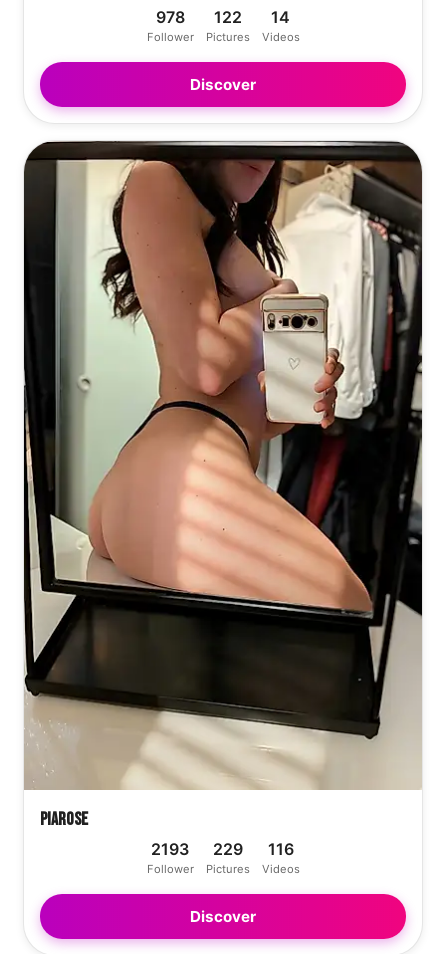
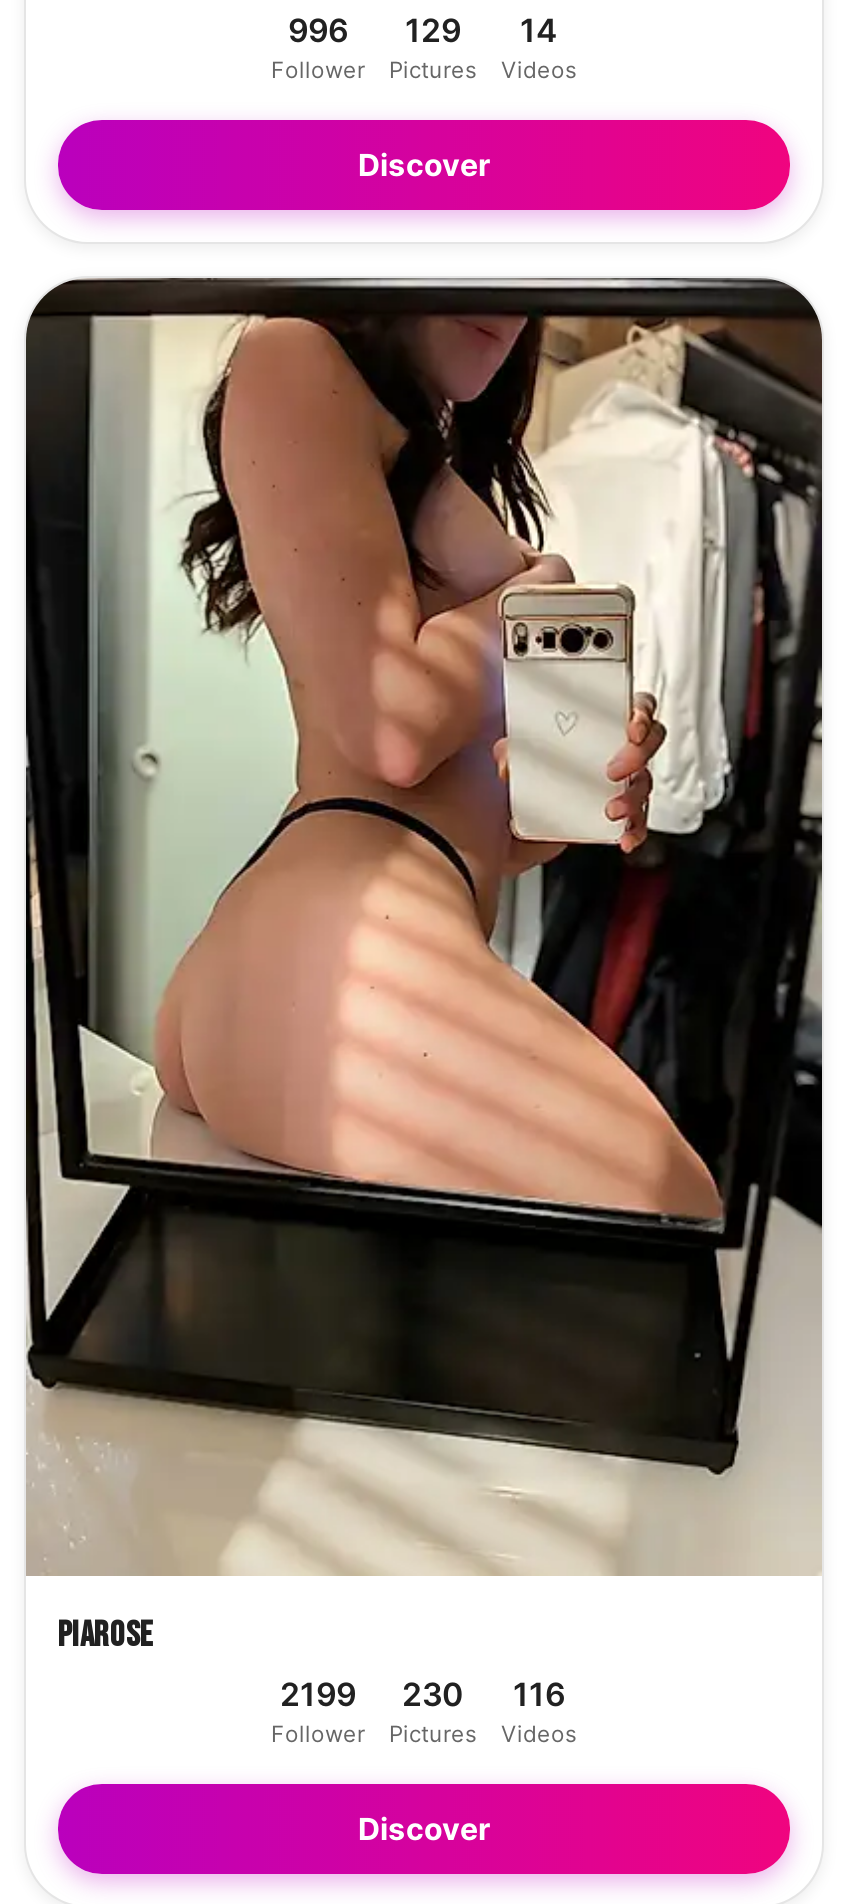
- 978
+ 996

- 122
+ 129

- 2193
+ 2199

- 229
+ 230
